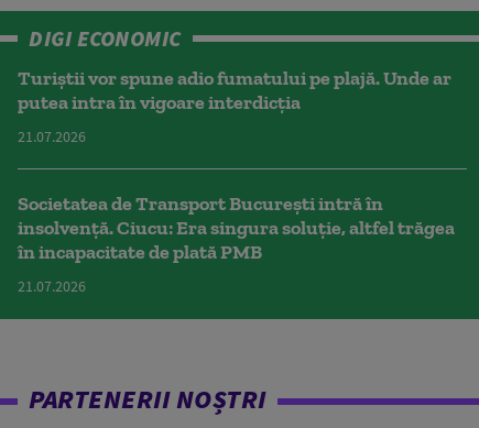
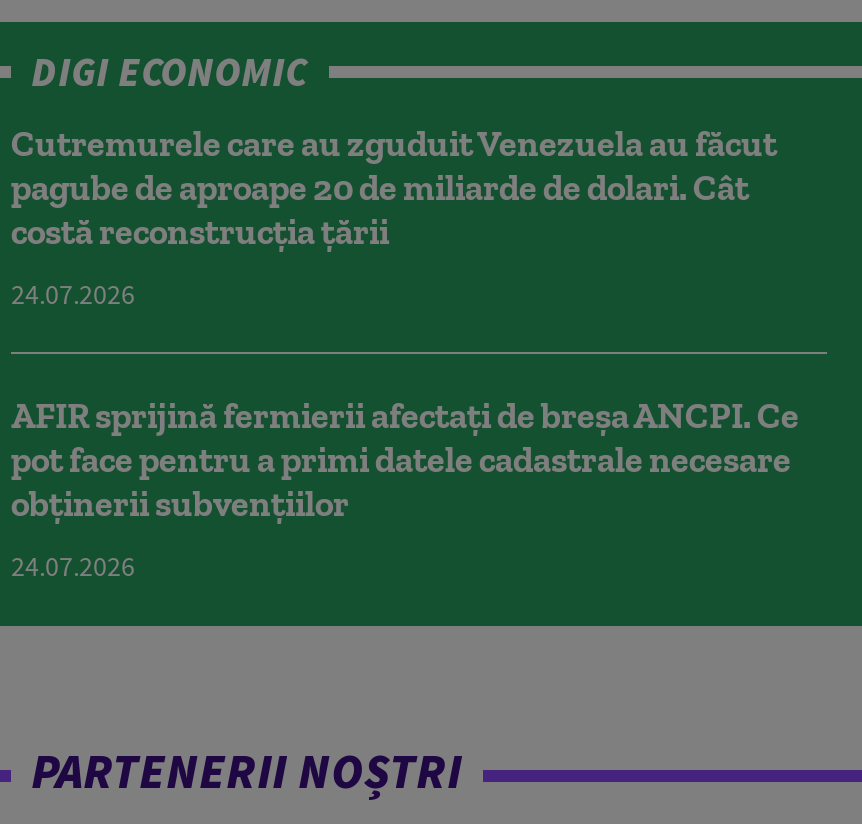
- Turiștii vor spune adio fumatului pe plajă. Unde ar
- putea intra în vigoare interdicția
+ Cutremurele care au zguduit Venezuela au făcut
+ pagube de aproape 20 de miliarde de dolari. Cât
+ costă reconstrucția țării

- 21.07.2026
+ 24.07.2026

- Societatea de Transport București intră în
- insolvență. Ciucu: Era singura soluție, altfel trăgea
- în incapacitate de plată PMB
+ AFIR sprijină fermierii afectați de breșa ANCPI. Ce
+ pot face pentru a primi datele cadastrale necesare
+ obținerii subvențiilor

- 21.07.2026
+ 24.07.2026
